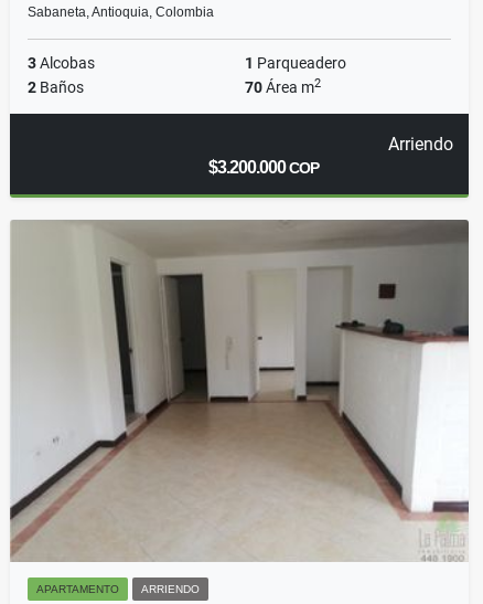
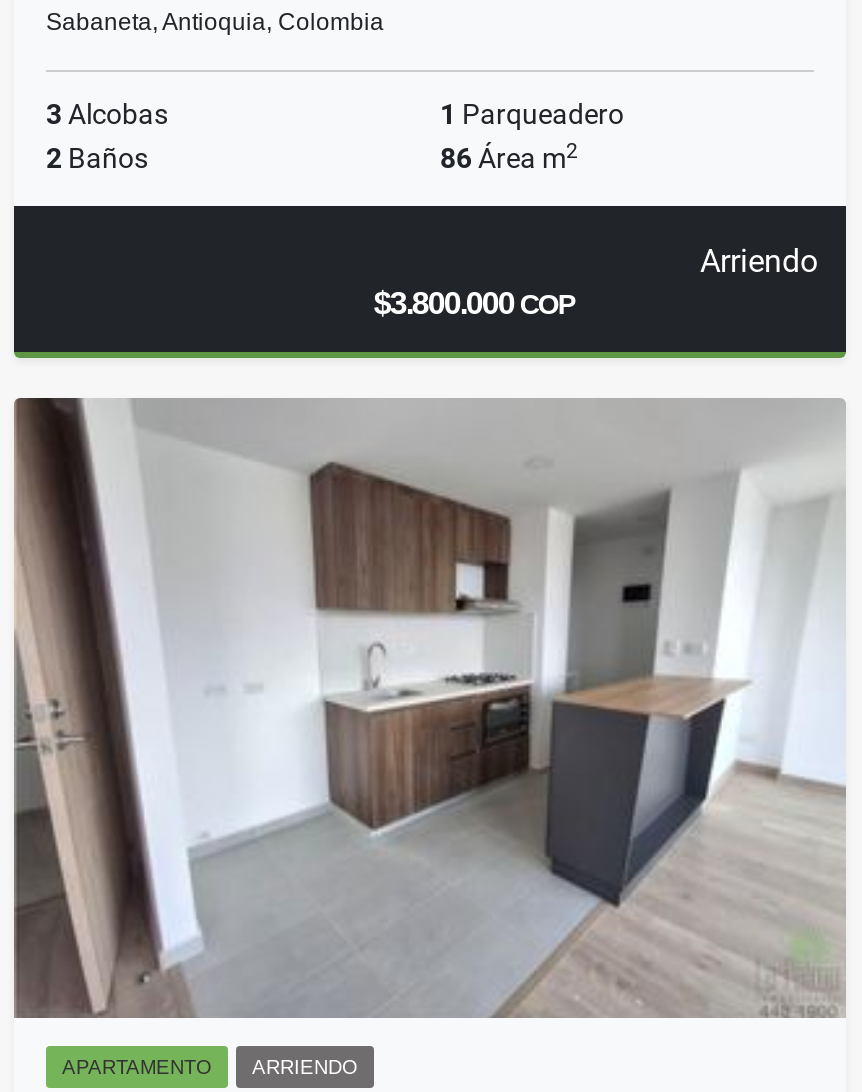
- 70 Área m2
+ 86 Área m2

- $3.200.000 COP
+ $3.800.000 COP

- [image]
+ [image]
